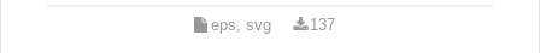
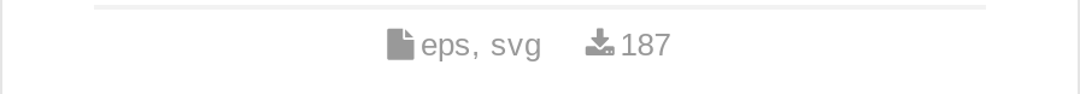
- 137
+ 187
